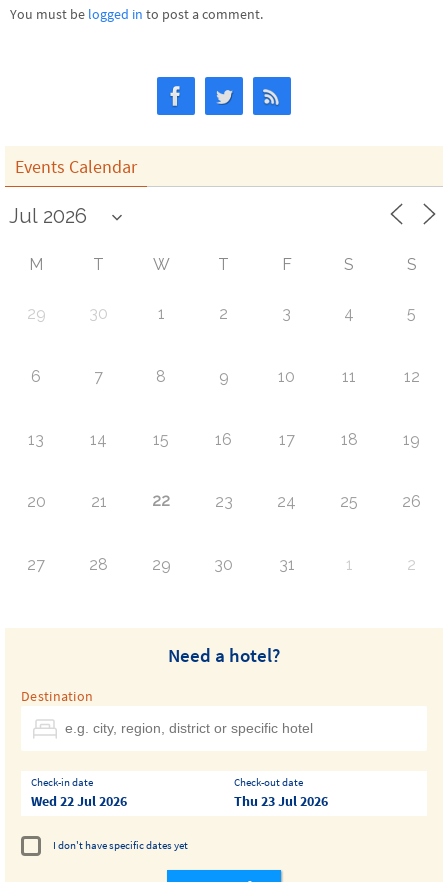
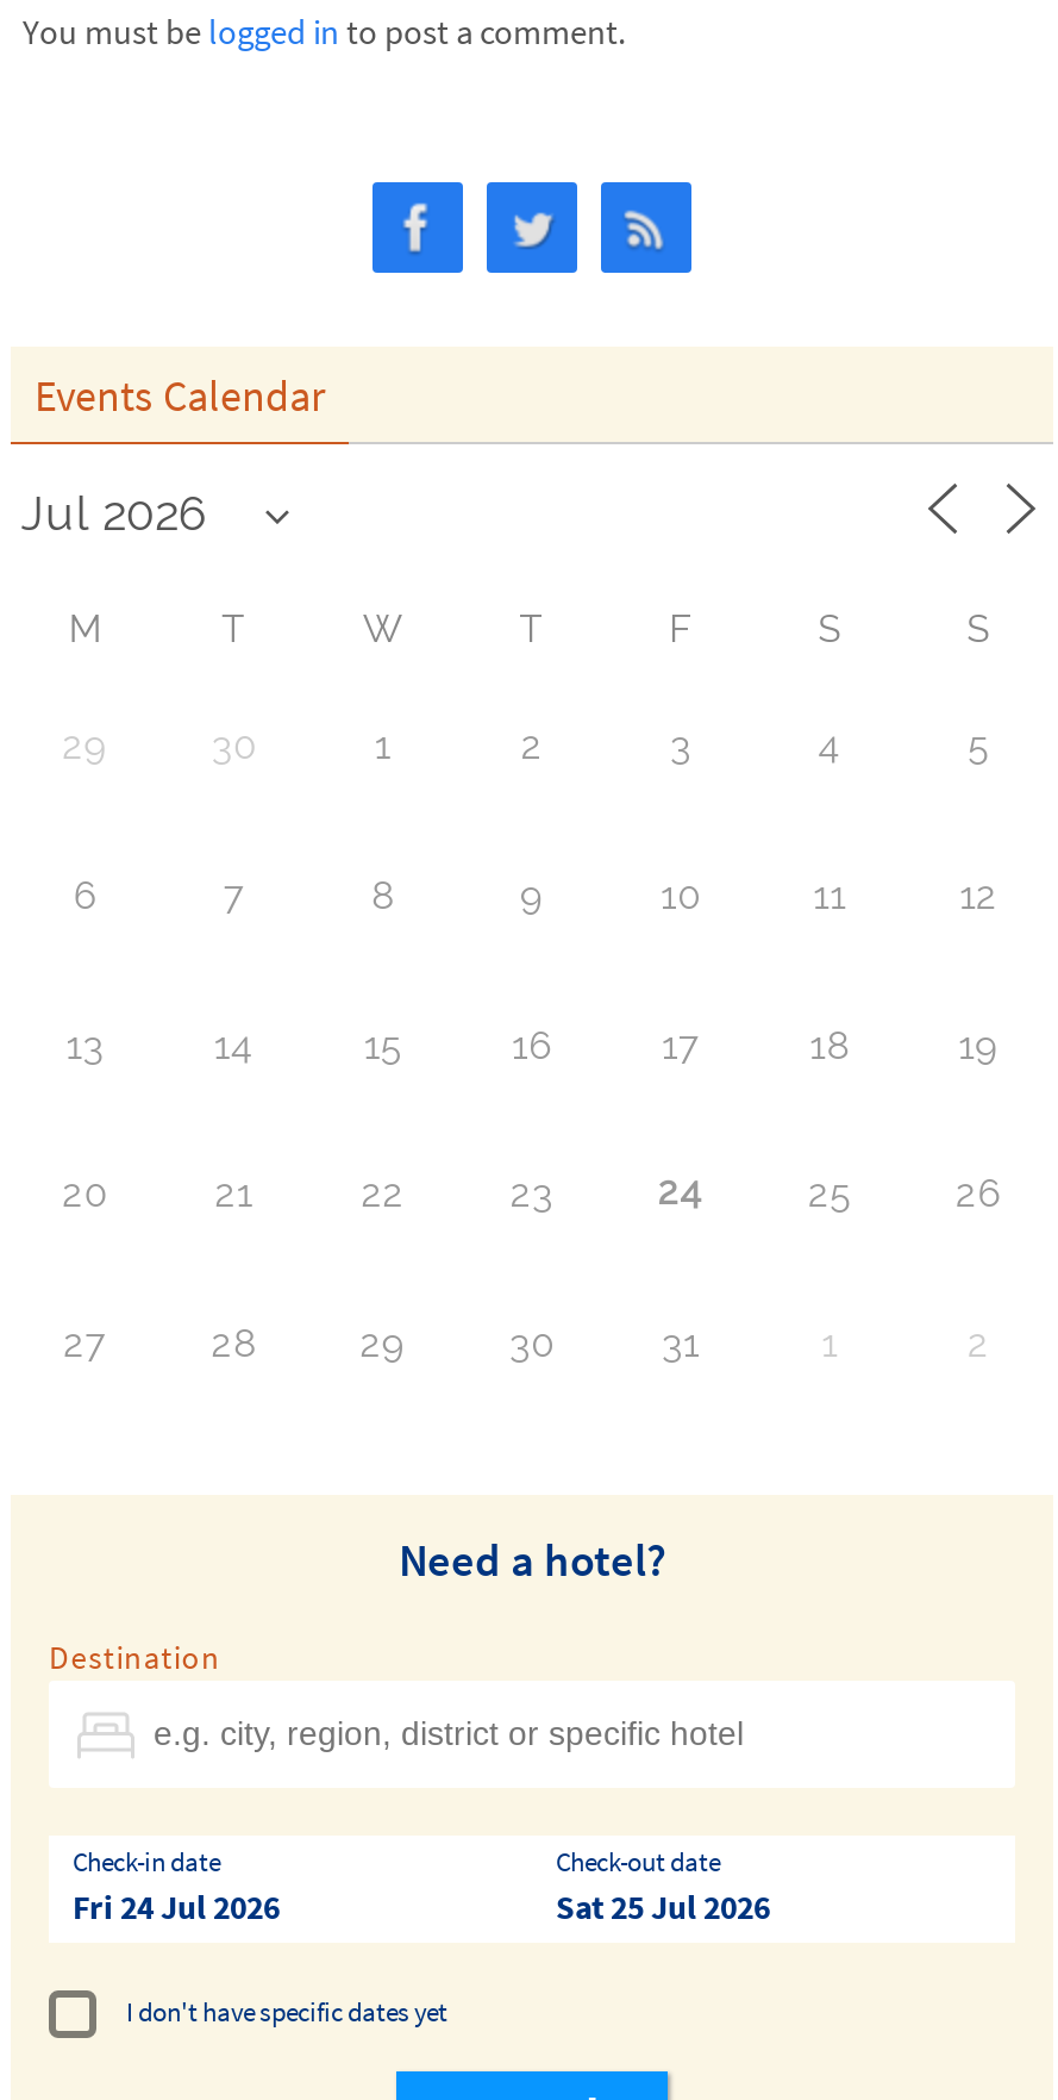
- Wed 22 Jul 2026
+ Fri 24 Jul 2026

- Thu 23 Jul 2026
+ Sat 25 Jul 2026
